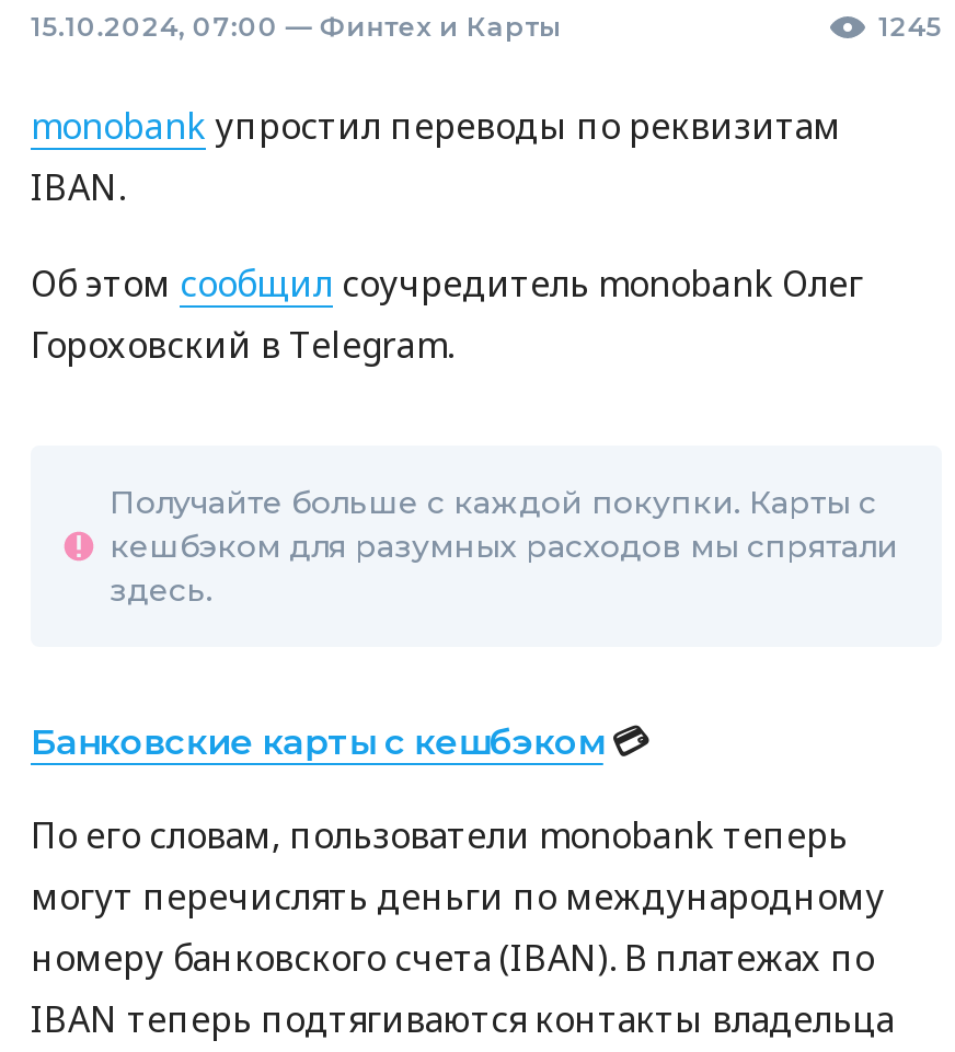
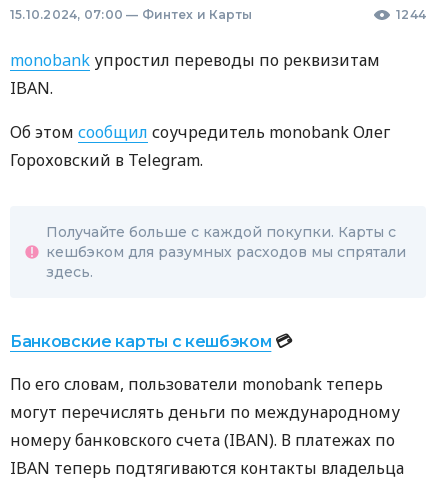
- 1245
+ 1244
